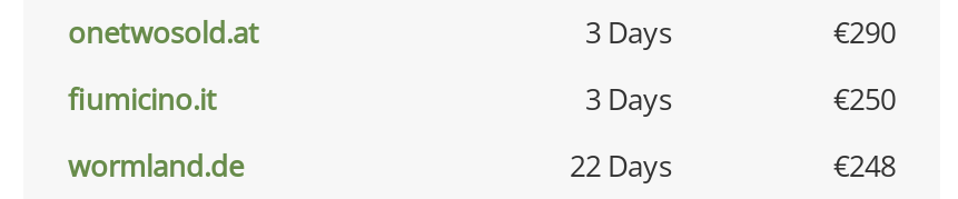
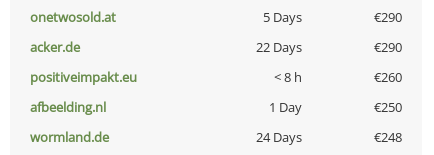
- 3 Days
+ 5 Days

- fiumicino.it
- 3 Days
+ acker.de
+ 22 Days
+ €290
+ positiveimpakt.eu
+ < 8 h
+ €260
+ afbeelding.nl
+ 1 Day

- 22 Days
+ 24 Days
